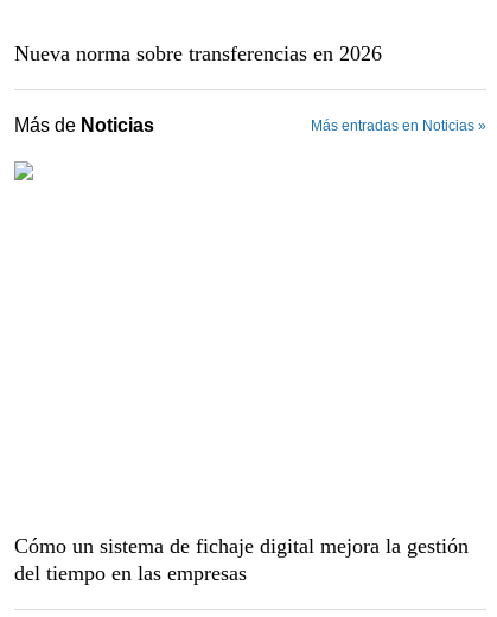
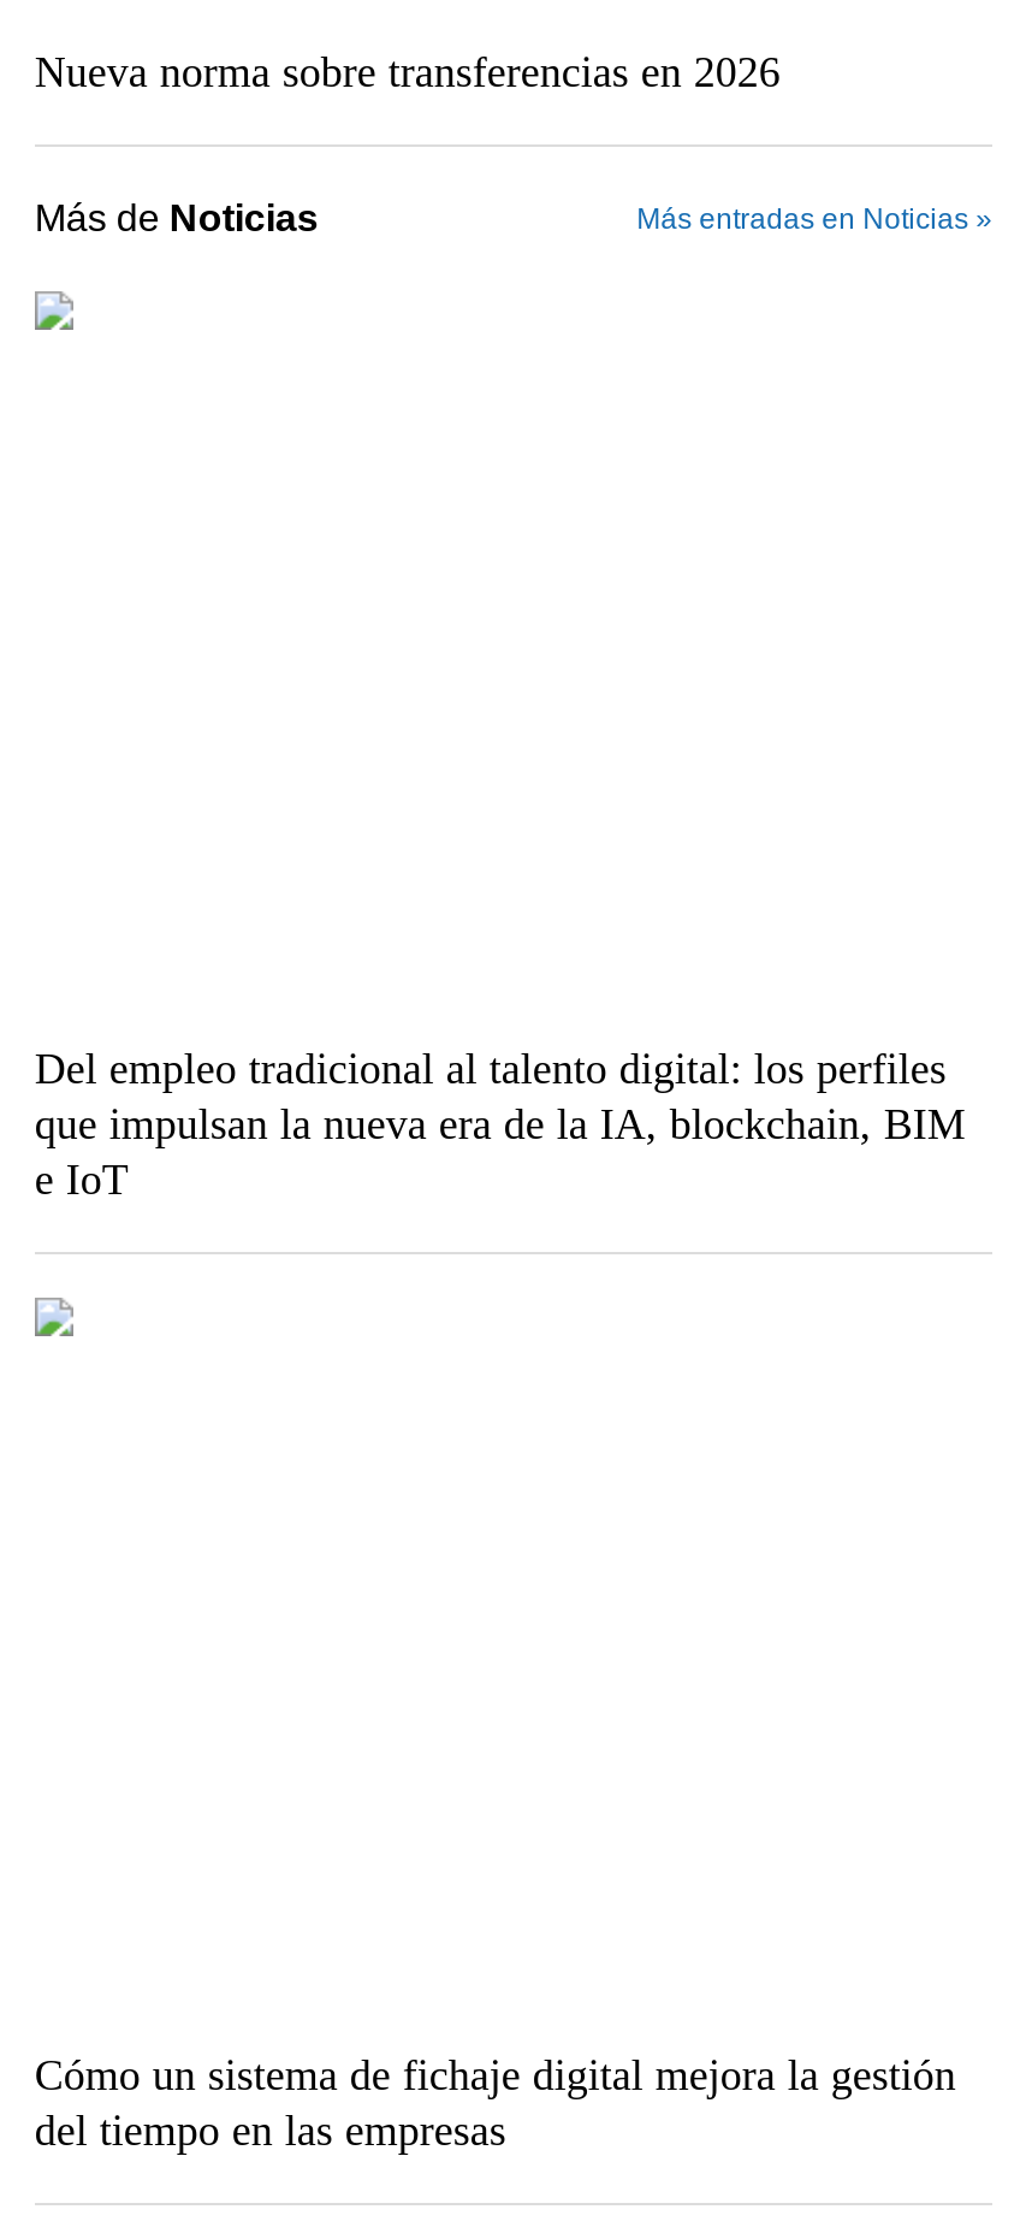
+ Del empleo tradicional al talento digital: los perfiles
+ que impulsan la nueva era de la IA, blockchain, BIM
+ e IoT
